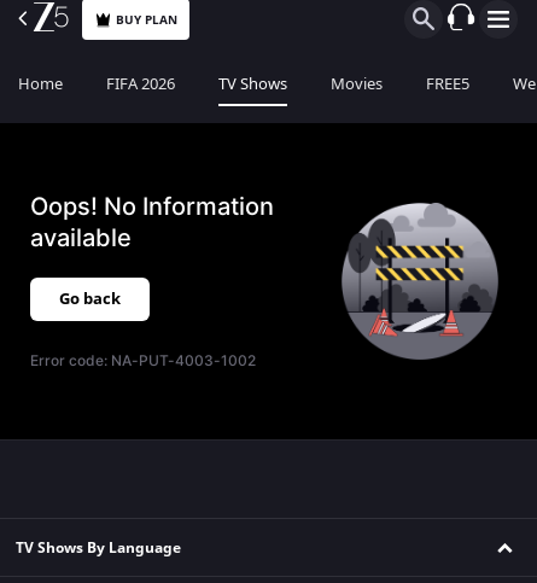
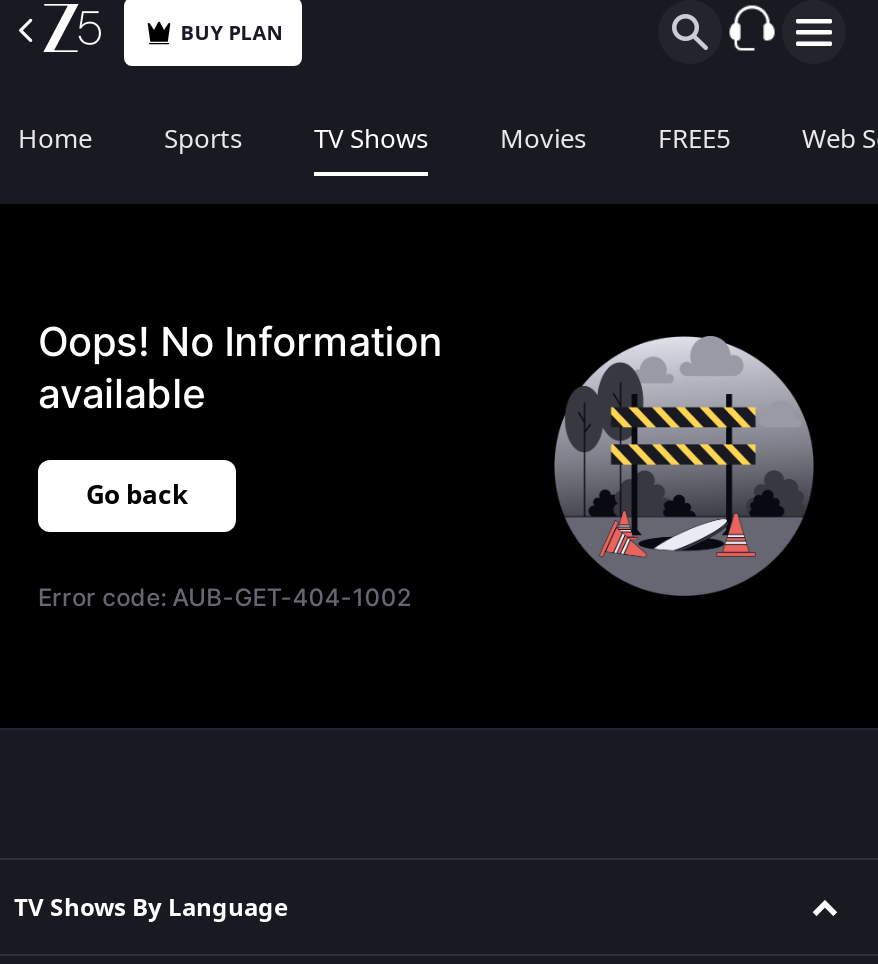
- FIFA 2026
+ Sports

- Error code: NA-PUT-4003-1002
+ Error code: AUB-GET-404-1002
